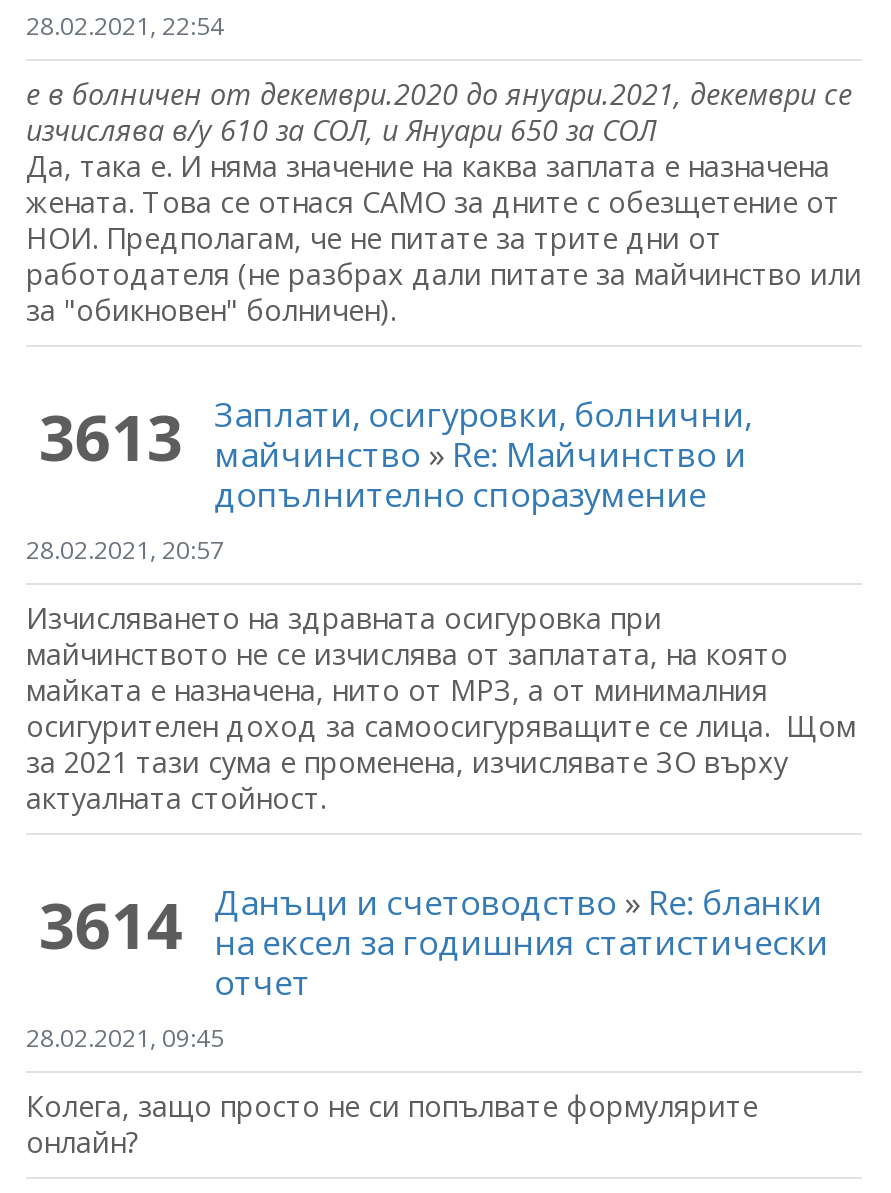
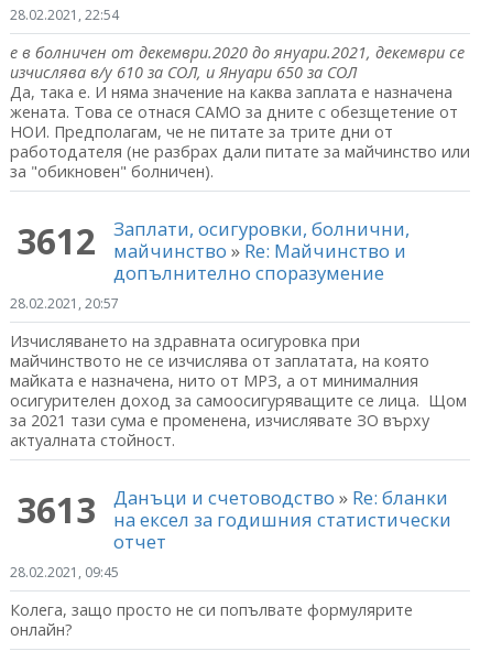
- 3613 Заплати, осигуровки, болнични, майчинство»Re: Майчинство и
+ 3612 Заплати, осигуровки, болнични, майчинство»Re: Майчинство и

- 3614 Данъци и счетоводство» Re: бланки на ексел за годишния статистически
+ 3613 Данъци и счетоводство» Re: бланки на ексел за годишния статистически
